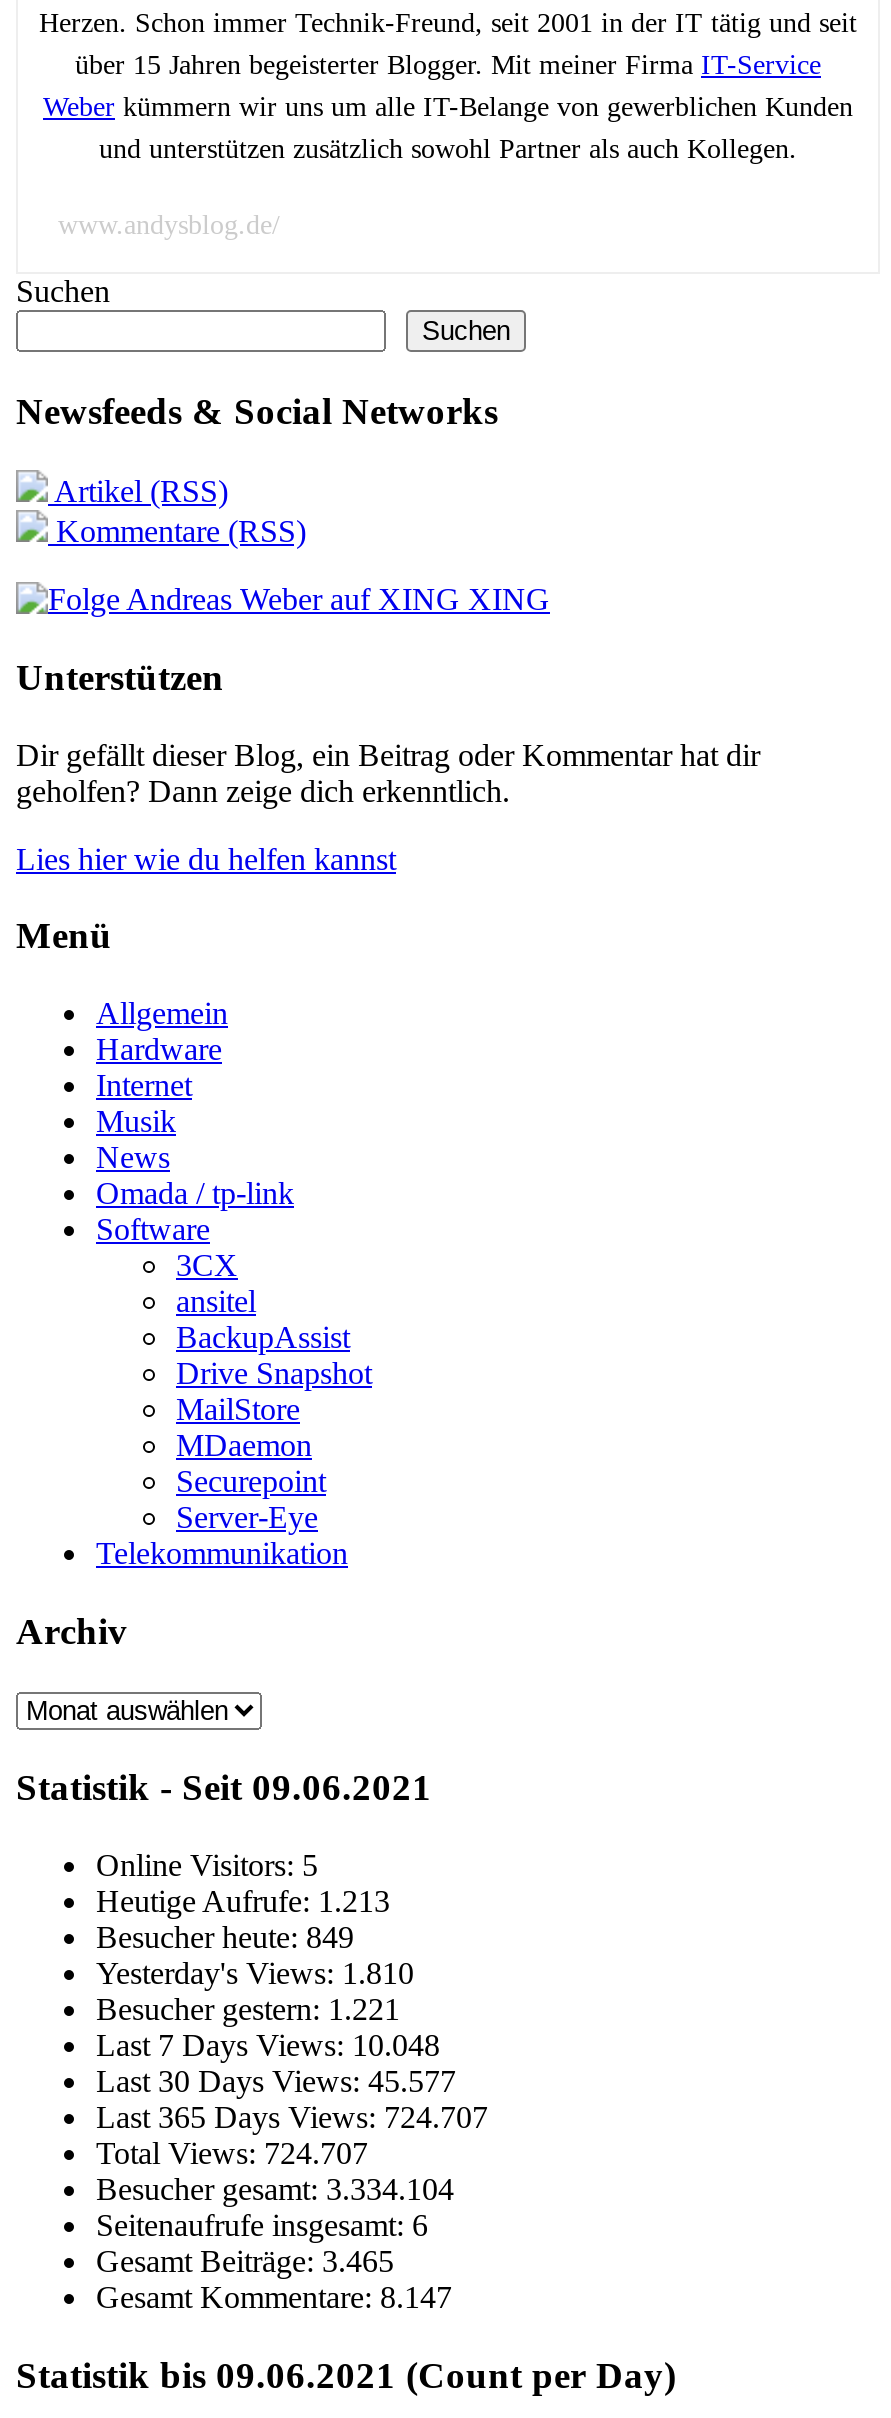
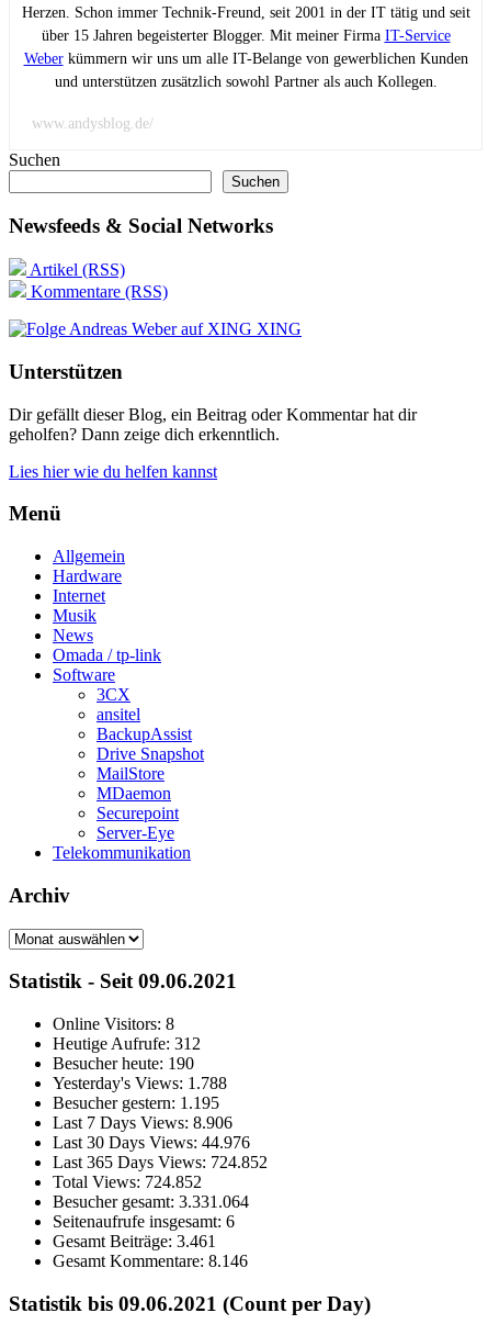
- Online Visitors: 5
+ Online Visitors: 8

- Heutige Aufrufe: 1.213
+ Heutige Aufrufe: 312

- Besucher heute: 849
+ Besucher heute: 190

- Yesterday's Views: 1.810
+ Yesterday's Views: 1.788

- Besucher gestern: 1.221
+ Besucher gestern: 1.195

- Last 7 Days Views: 10.048
+ Last 7 Days Views: 8.906

- Last 30 Days Views: 45.577
+ Last 30 Days Views: 44.976

- Last 365 Days Views: 724.707
+ Last 365 Days Views: 724.852

- Total Views: 724.707
+ Total Views: 724.852

- Besucher gesamt: 3.334.104
+ Besucher gesamt: 3.331.064

- Gesamt Beiträge:3.465
+ Gesamt Beiträge:3.461

- Gesamt Kommentare: 8.147
+ Gesamt Kommentare: 8.146
